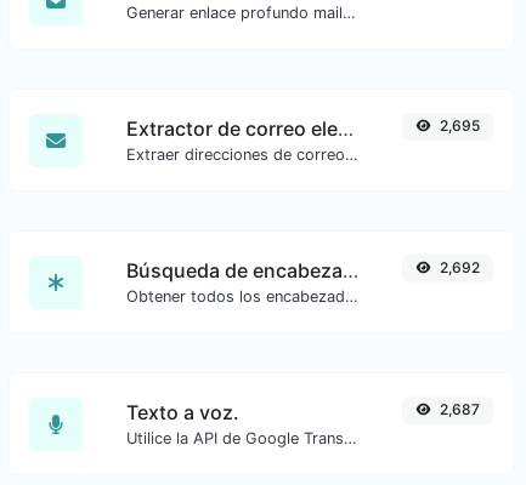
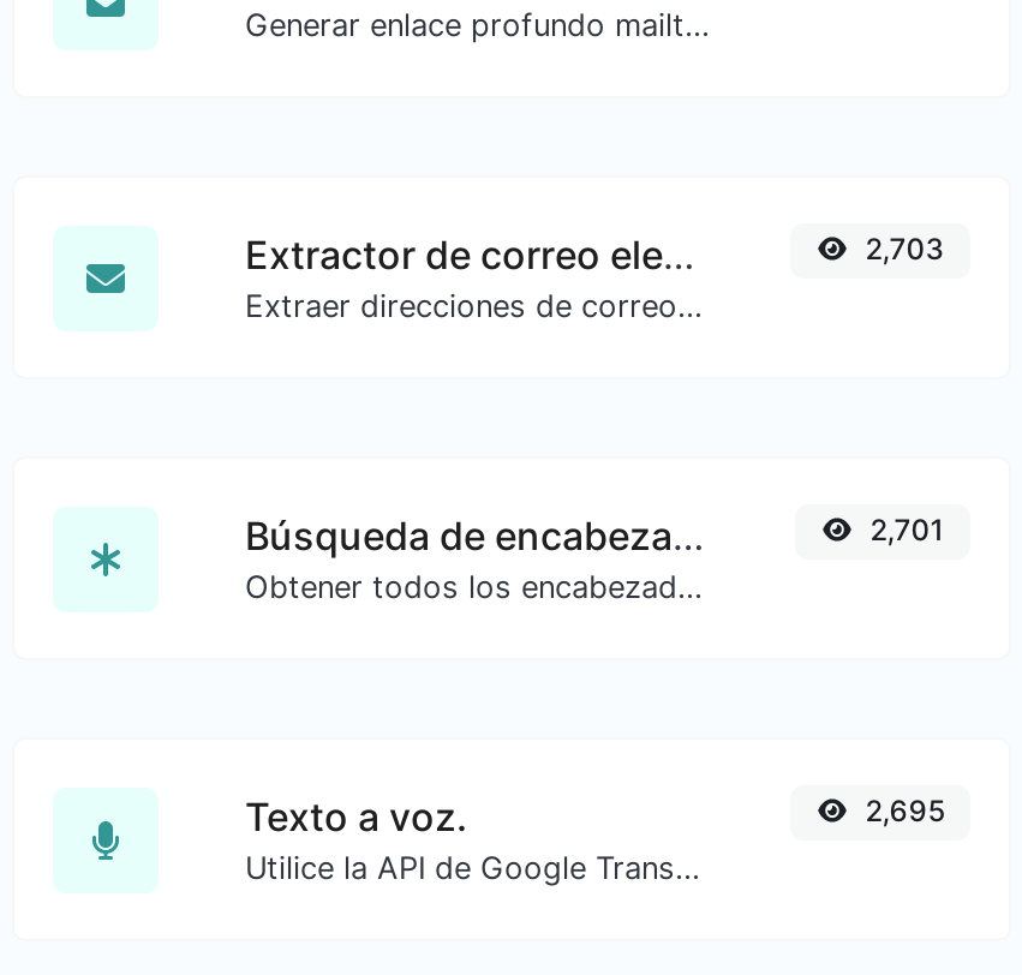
- 2,695
+ 2,703

- 2,692
+ 2,701

- 2,687
+ 2,695
